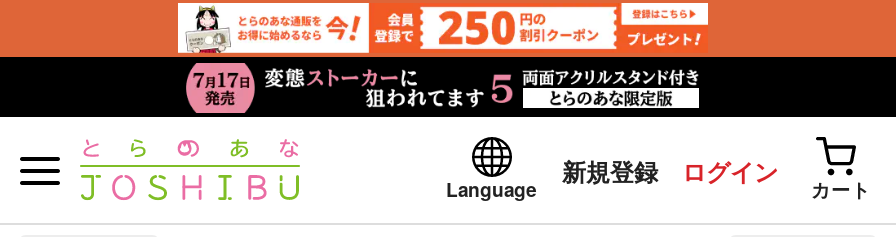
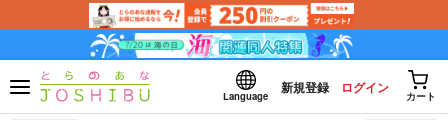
- [image]
+ [image]
